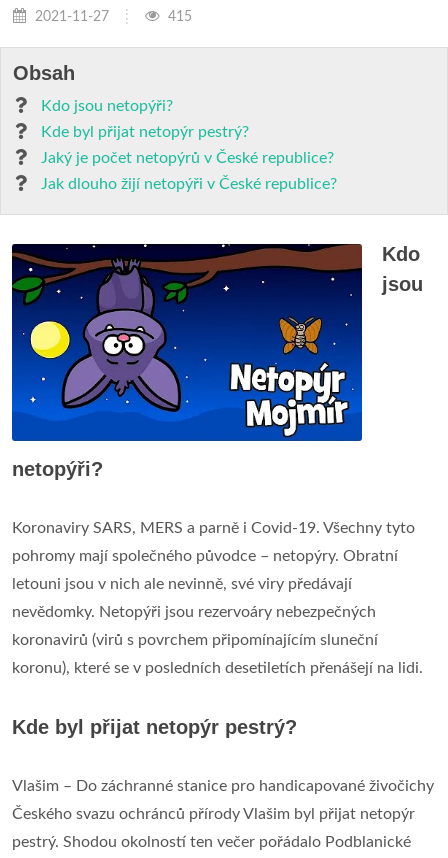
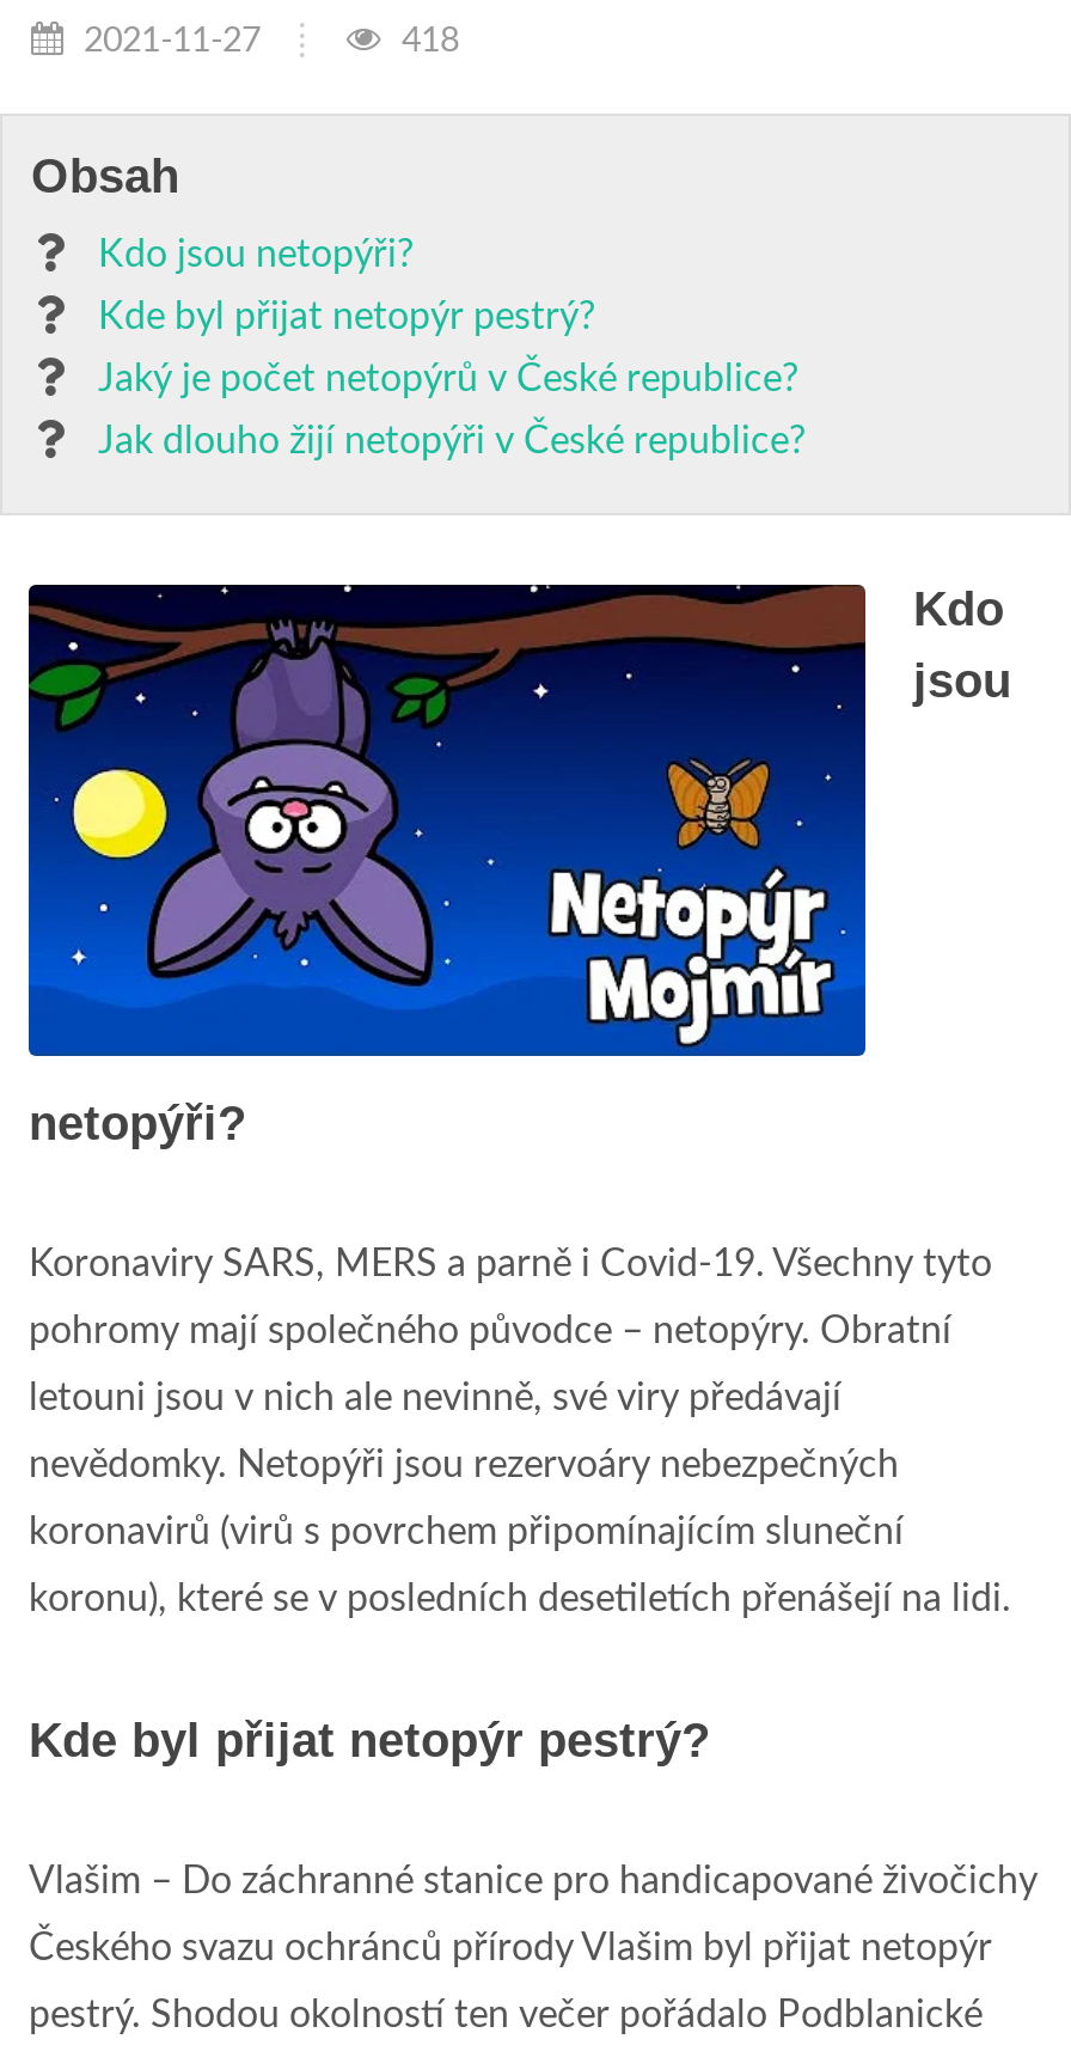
- 415
+ 418
